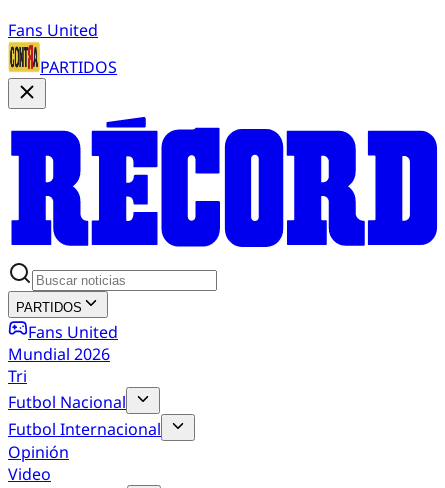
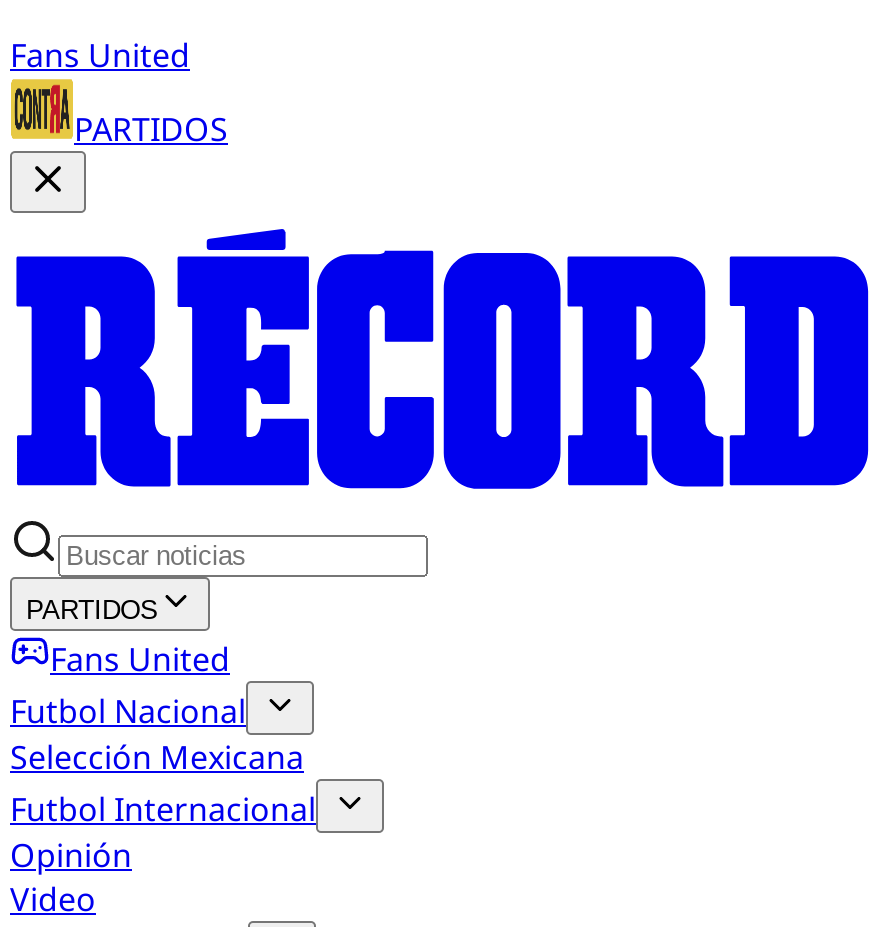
- Mundial 2026
- Tri

moved up: Futbol Nacional

+ Selección Mexicana
